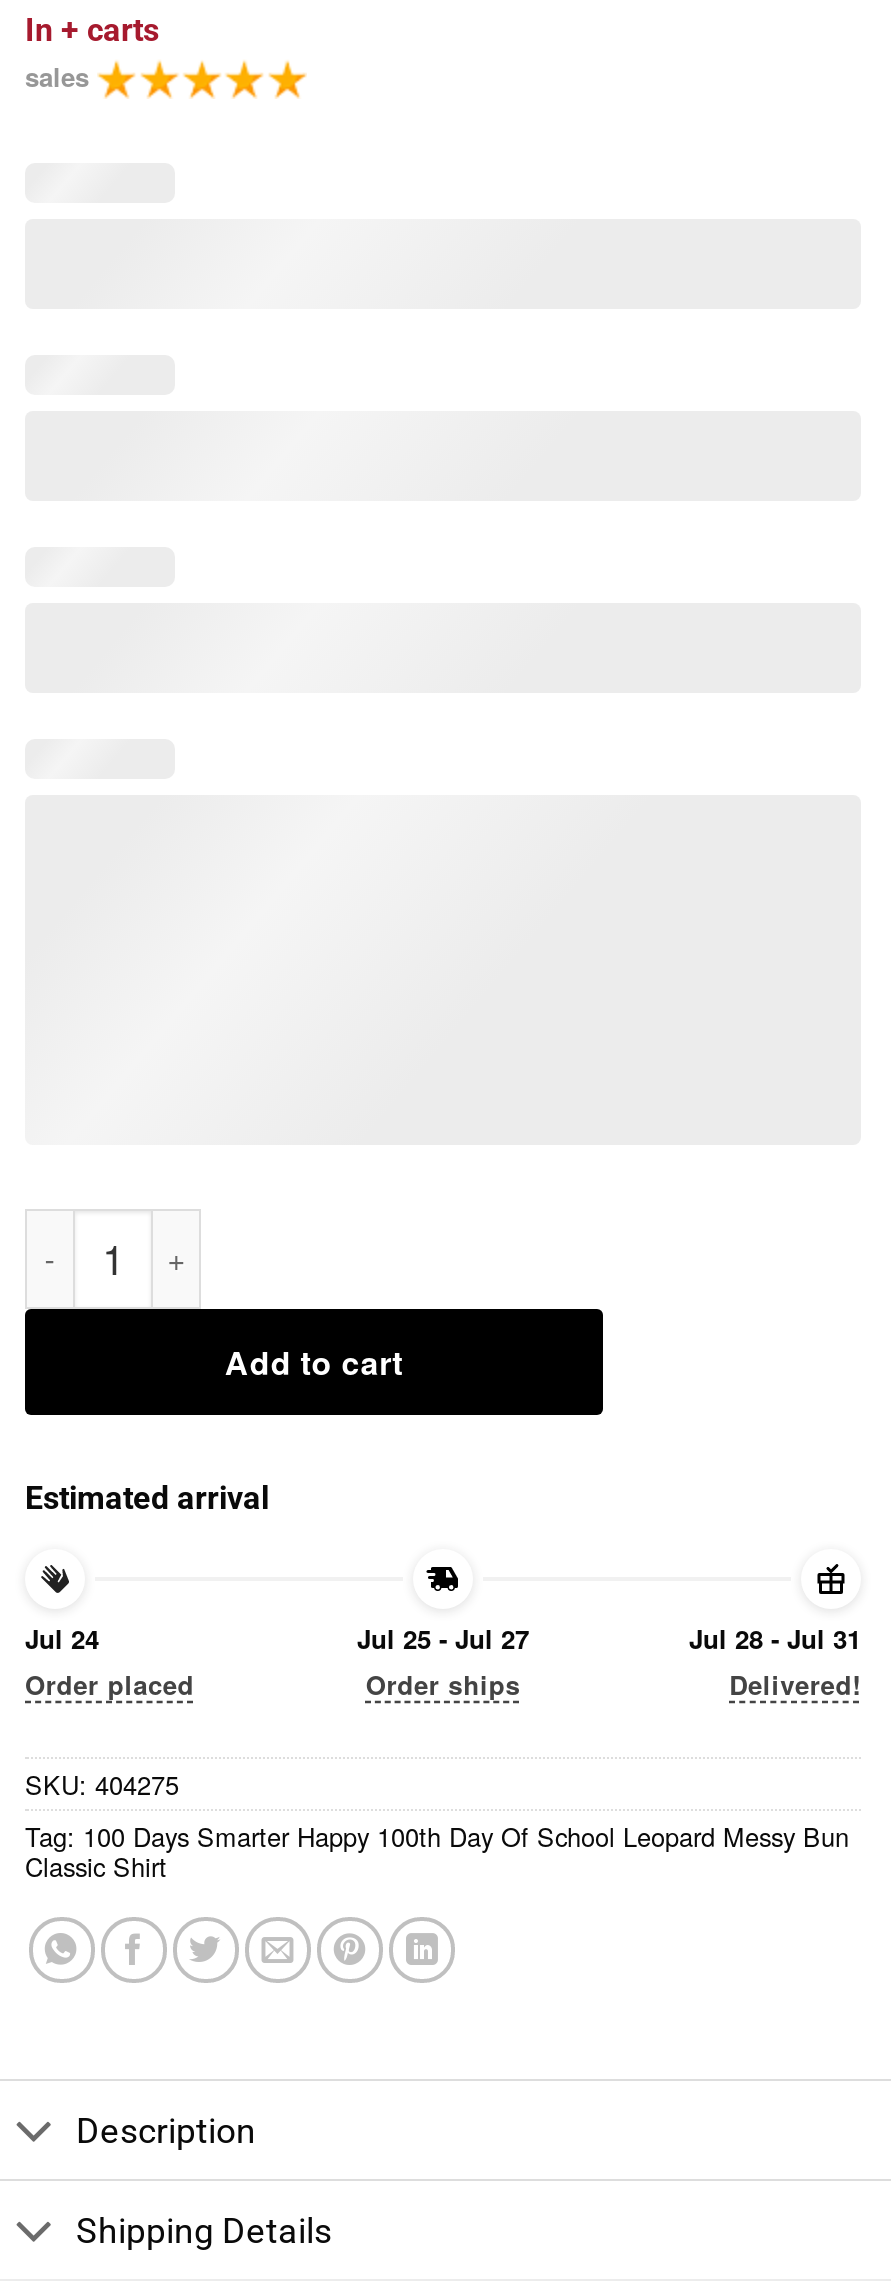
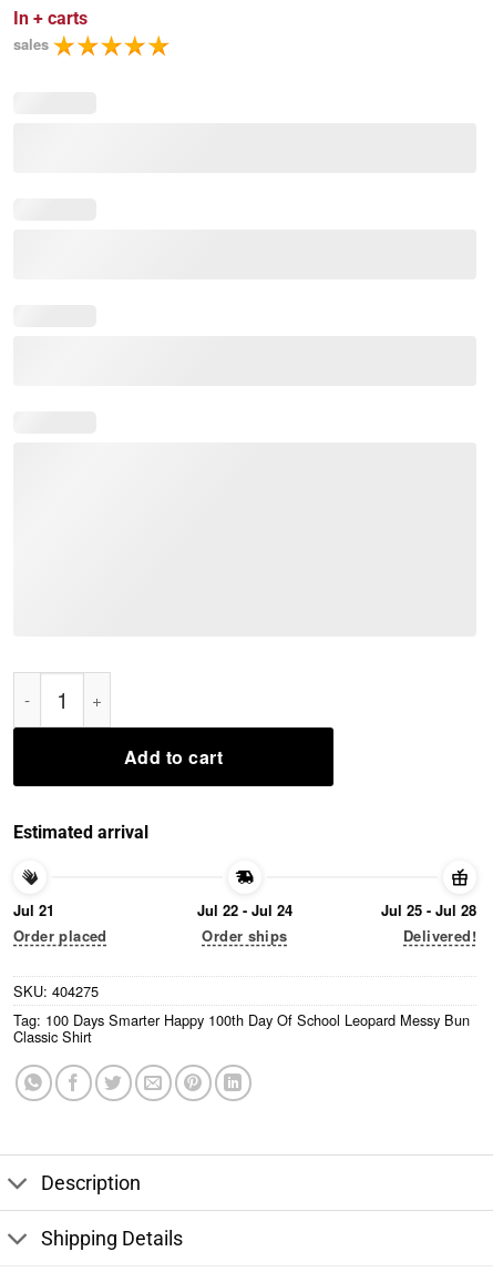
- Jul 24
+ Jul 21

- Jul 25 - Jul 27
+ Jul 22 - Jul 24

- Jul 28 - Jul 31
+ Jul 25 - Jul 28
